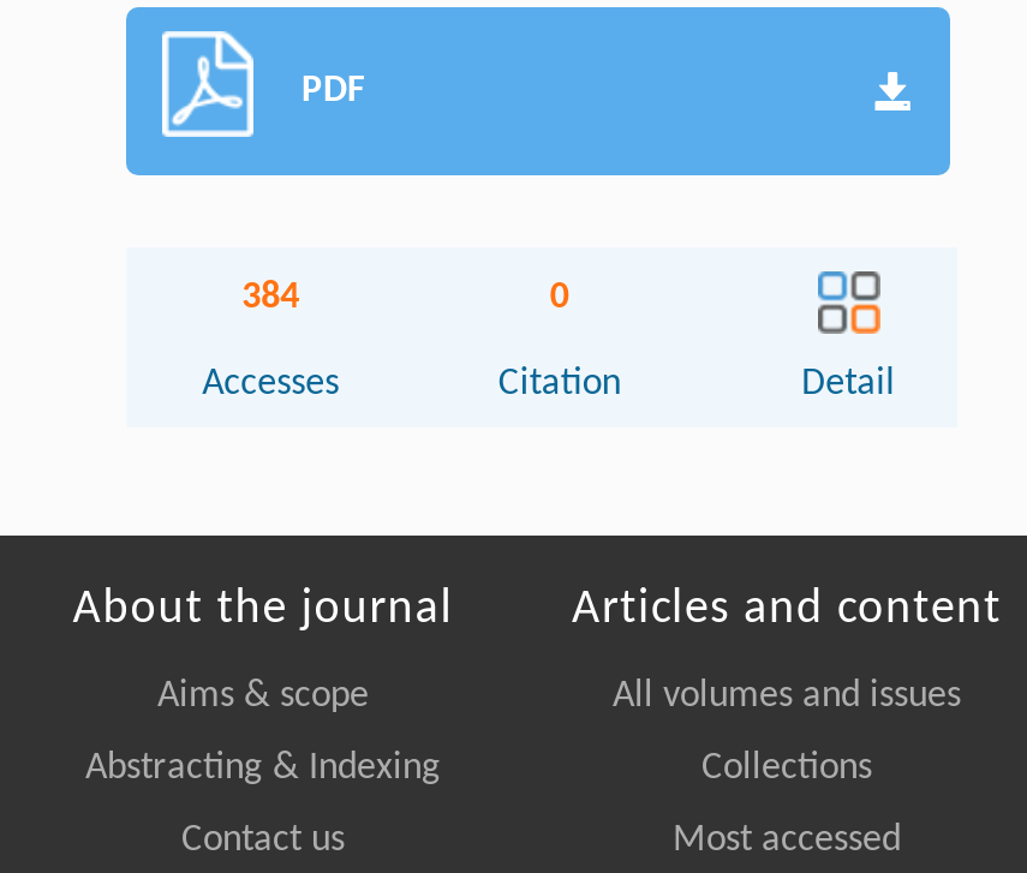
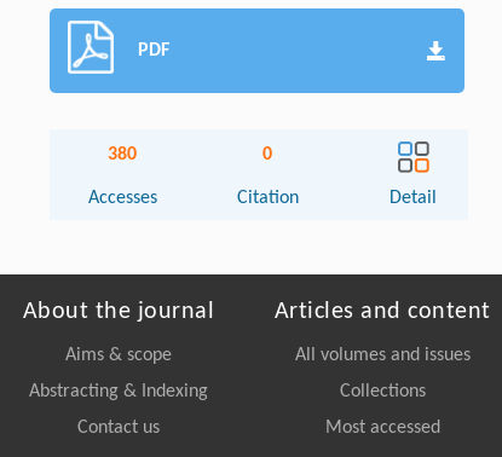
- 384
+ 380
